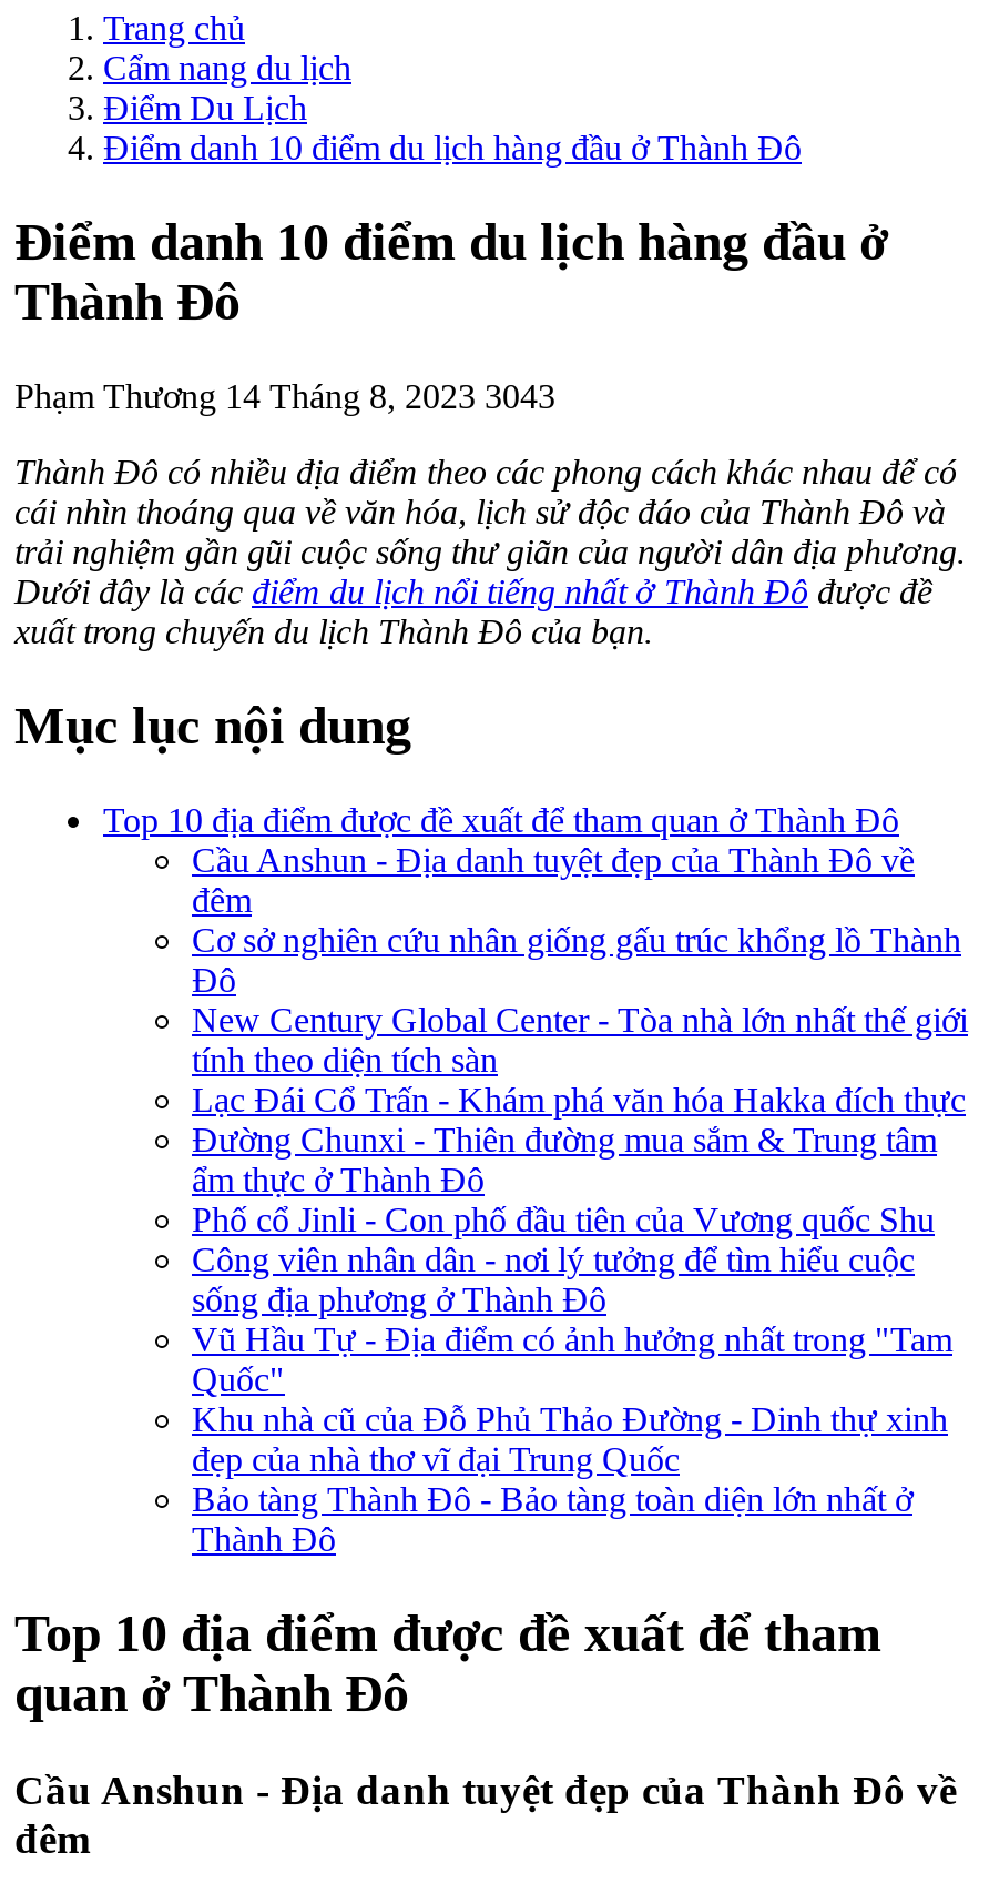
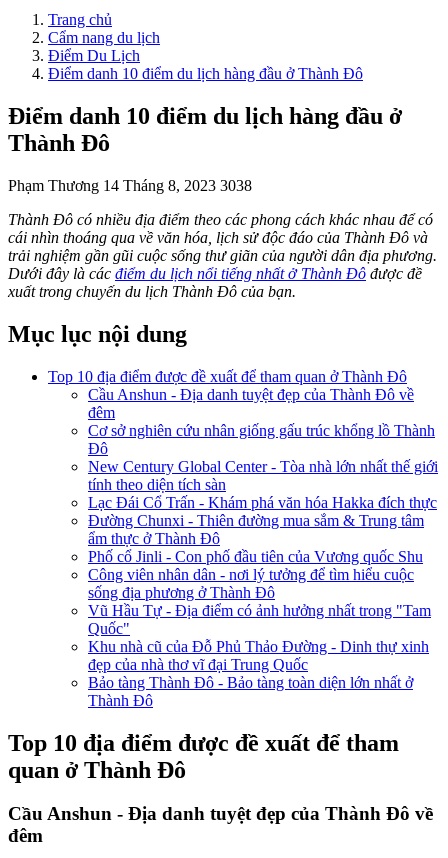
- Phạm Thương 14 Tháng 8, 2023 3043
+ Phạm Thương 14 Tháng 8, 2023 3038
